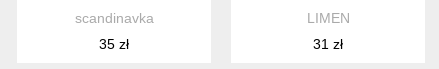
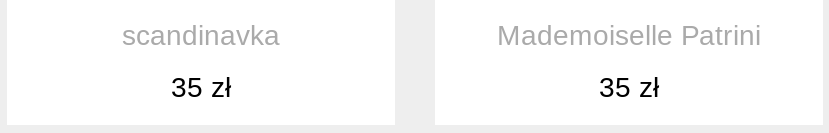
- LIMEN
+ Mademoiselle Patrini

- 31 zł
+ 35 zł
